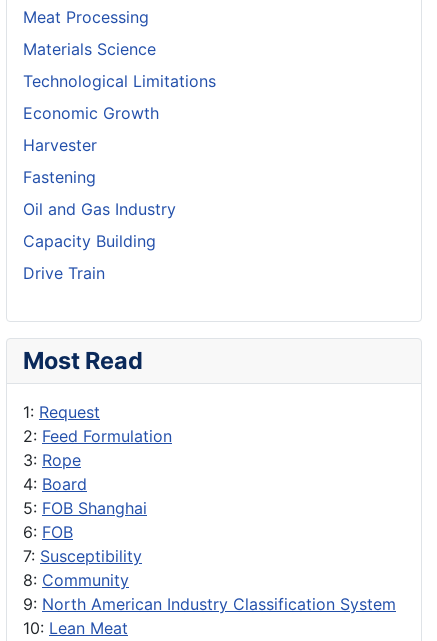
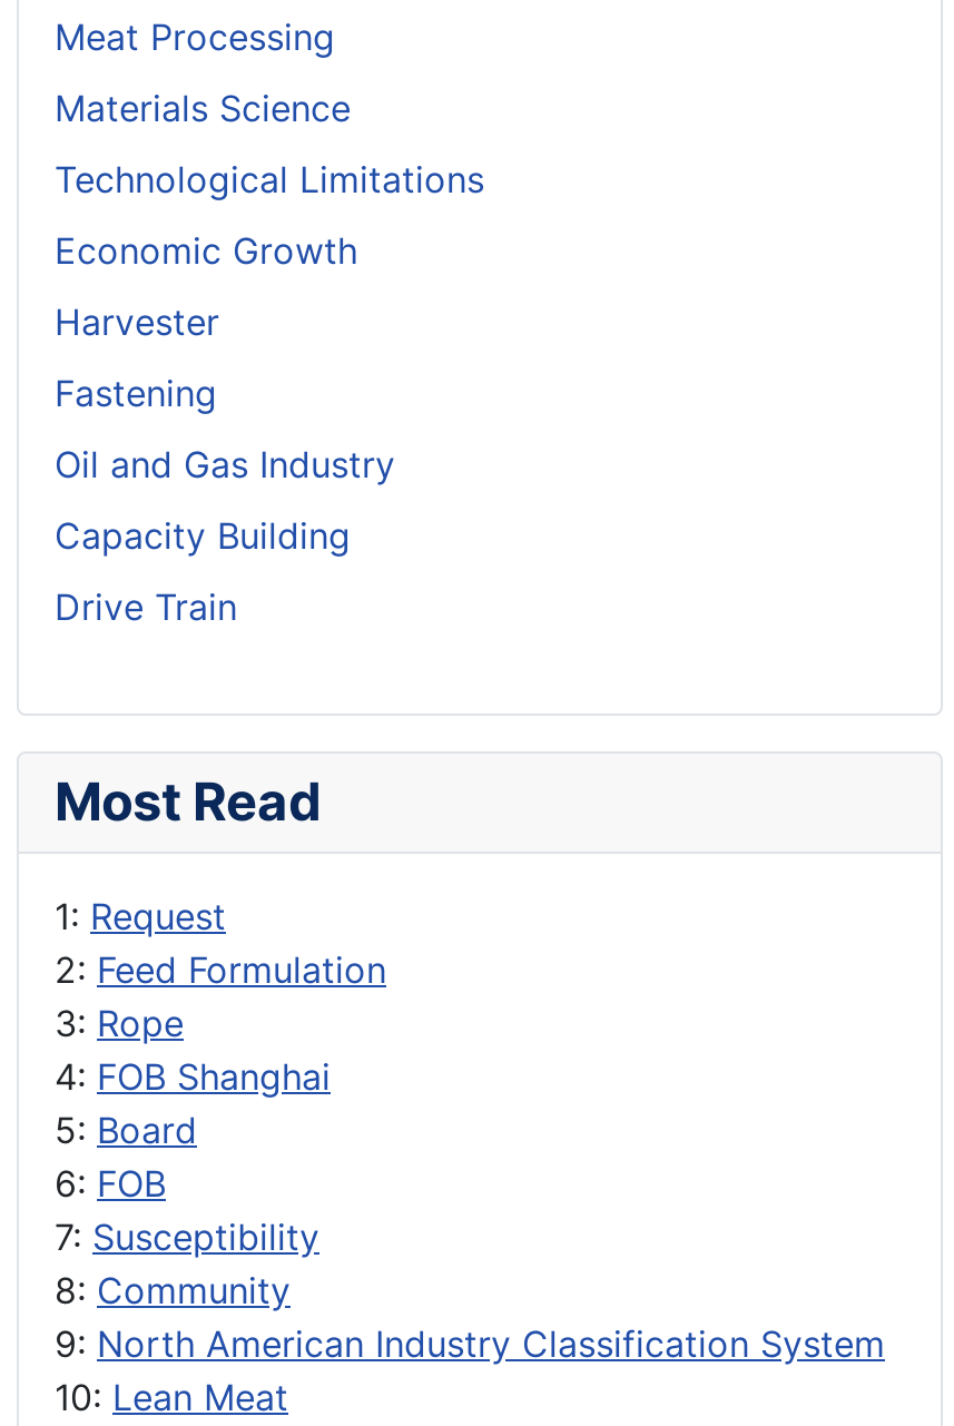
- 4: Board
- 5: FOB Shanghai
+ 4: FOB Shanghai
+ 5: Board
